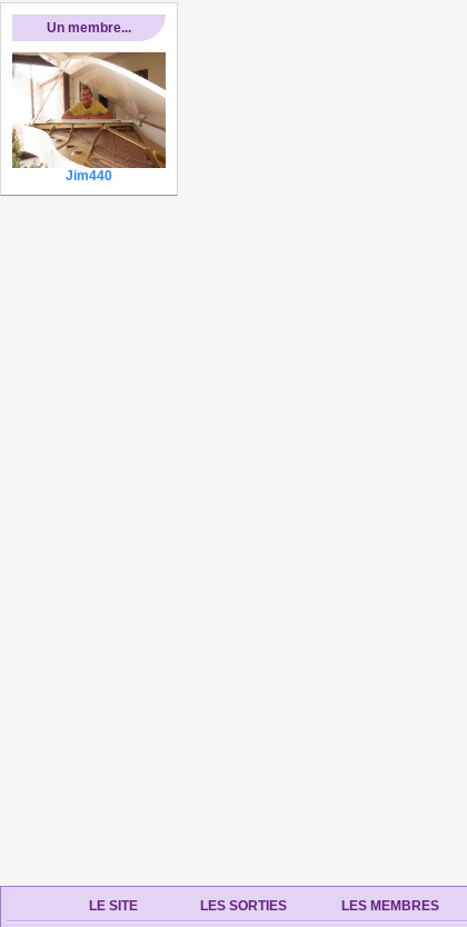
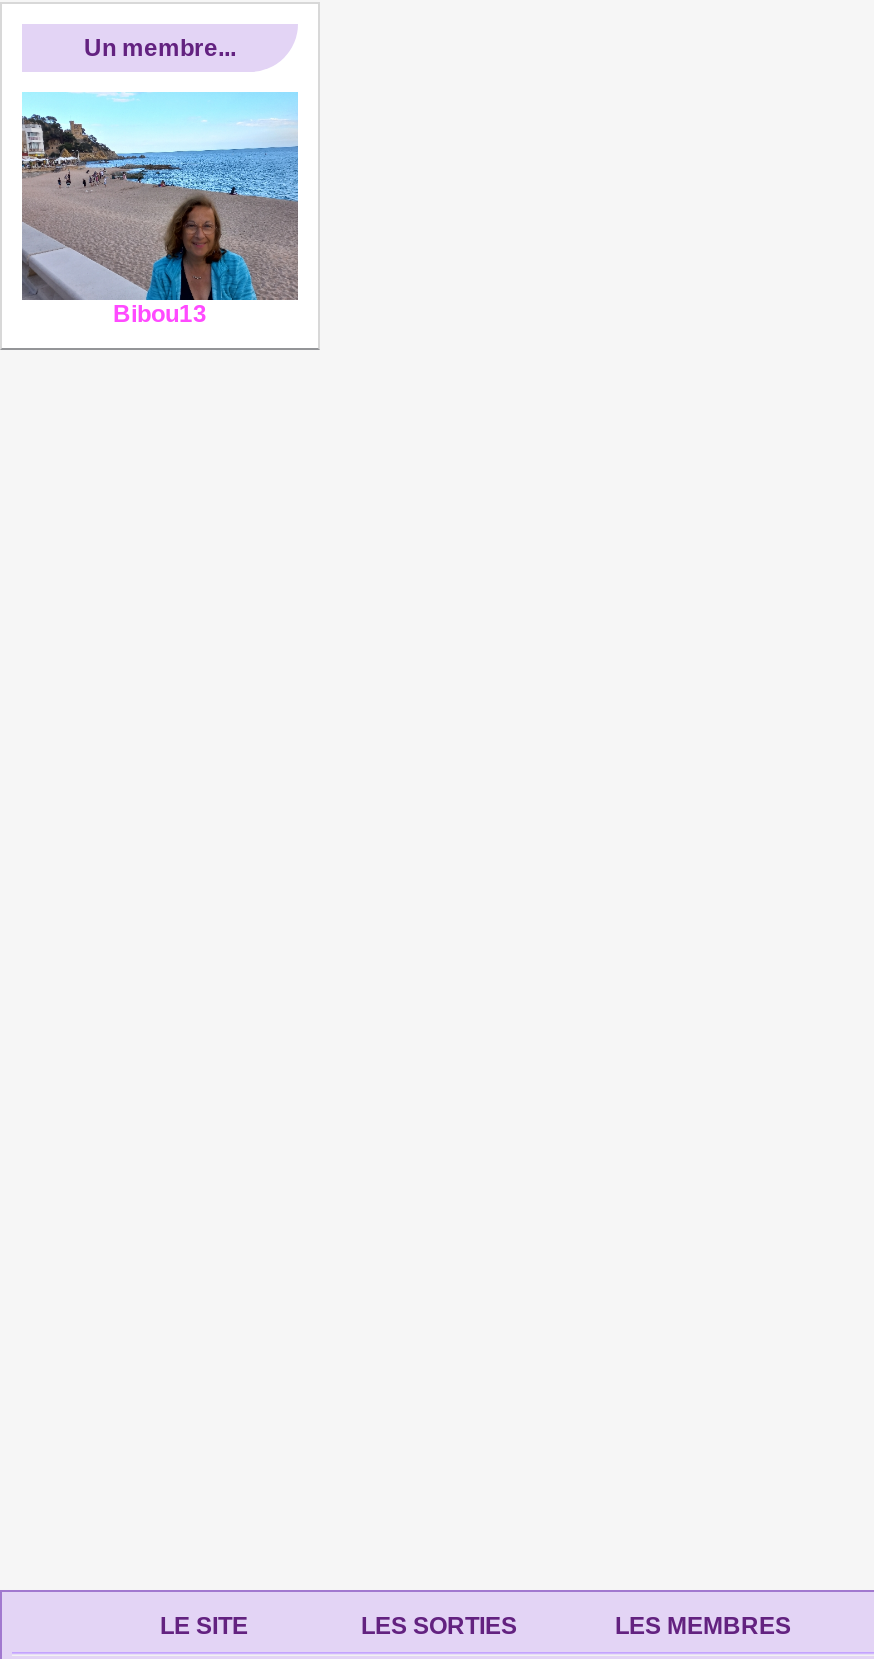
- [image]
- Jim440
+ [image]
+ Bibou13
